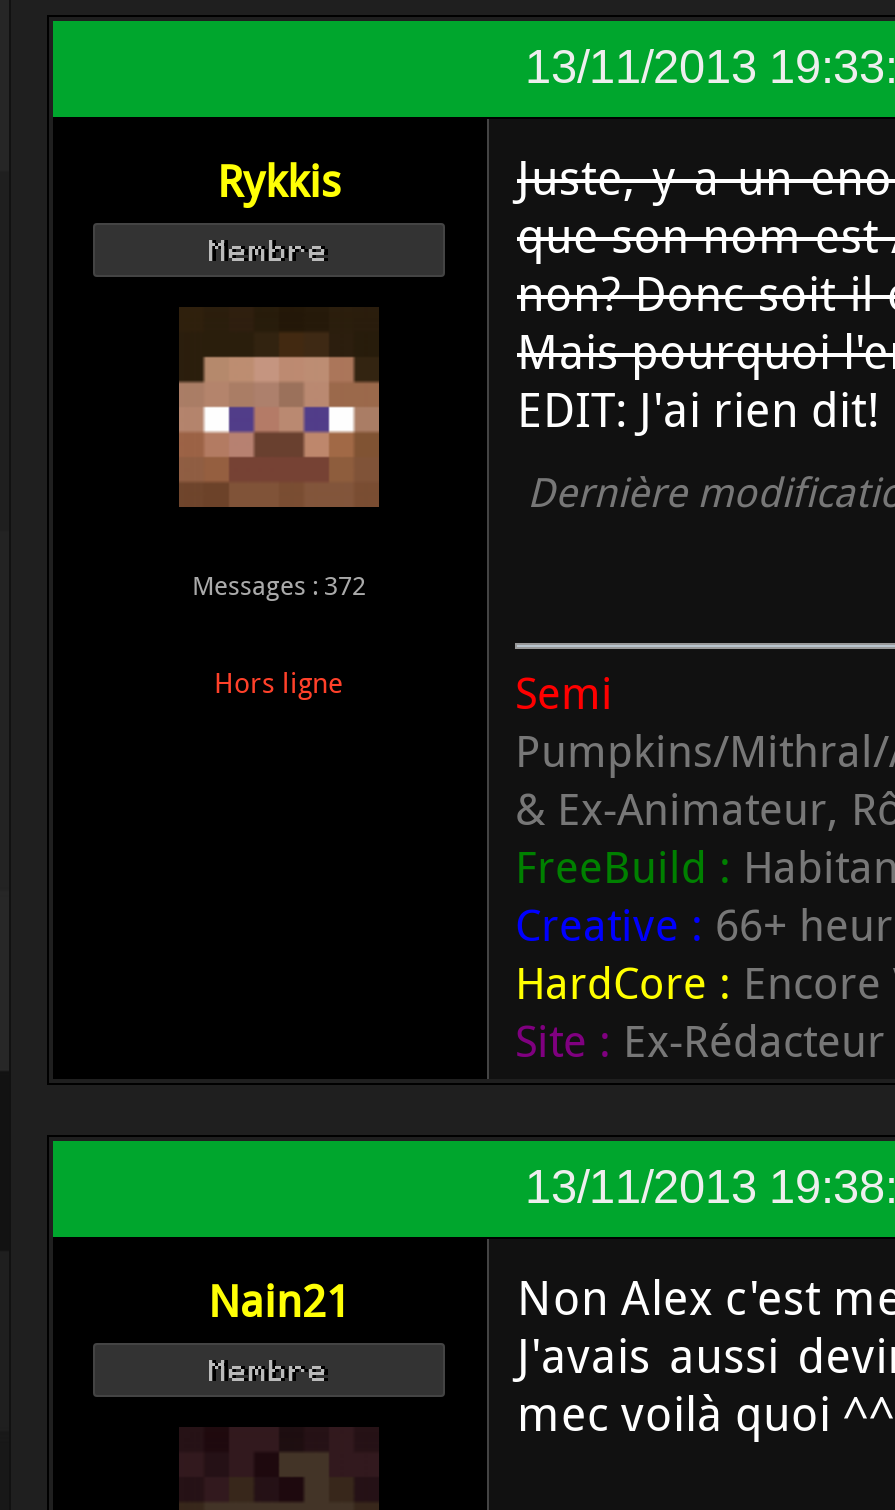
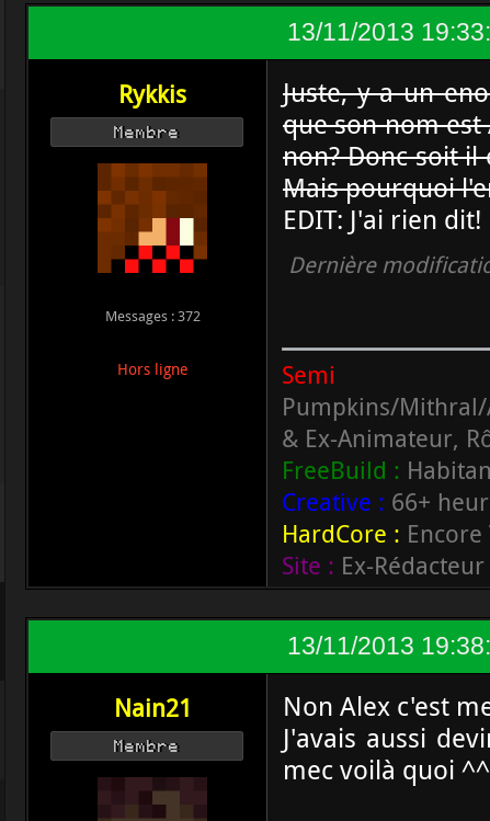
- [image]
+ [image]
